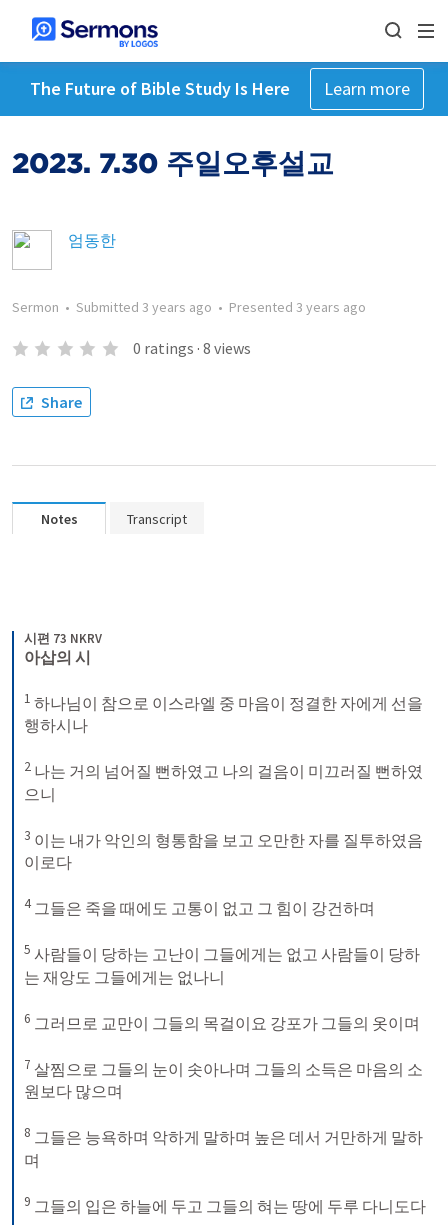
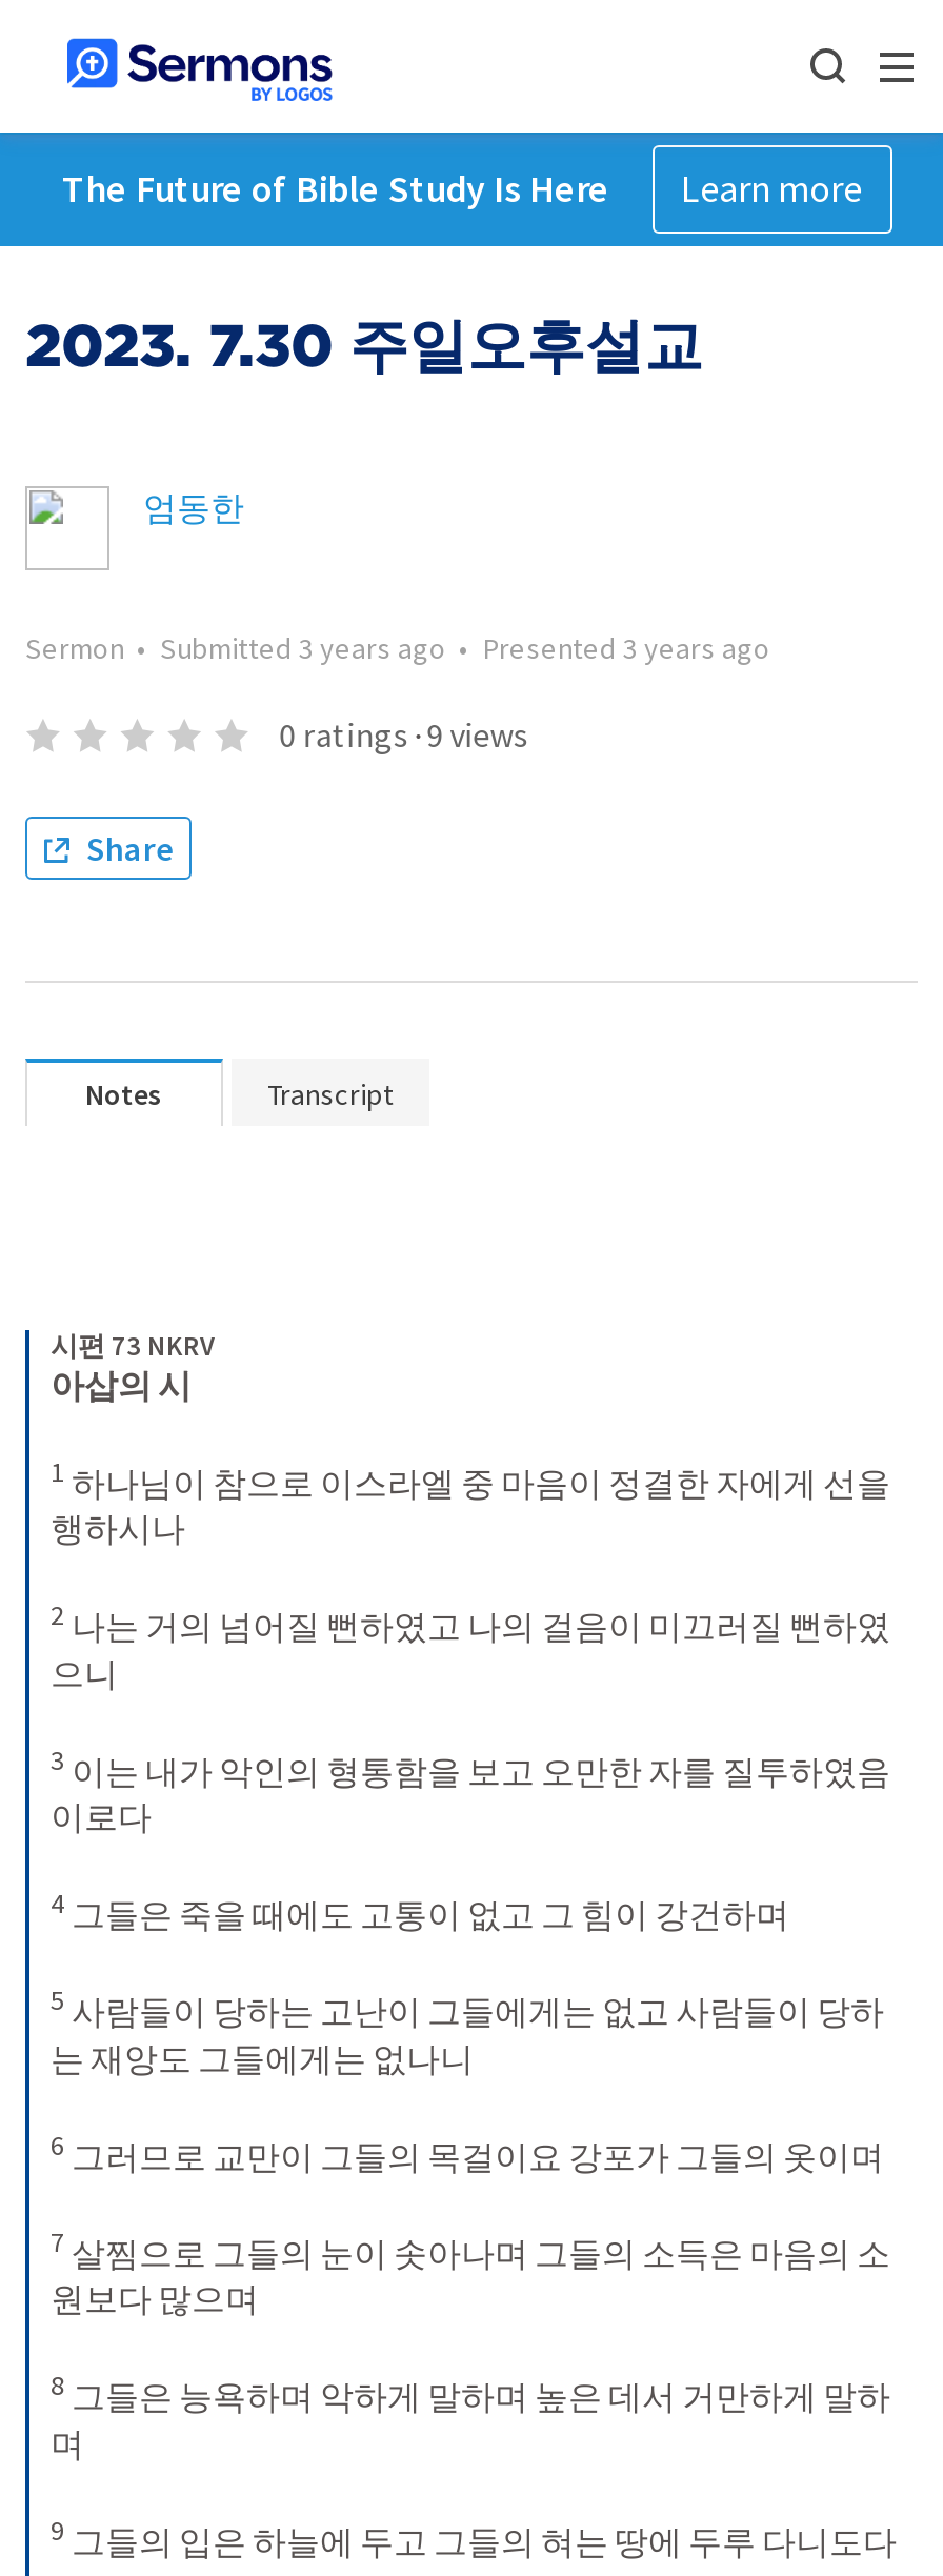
- 0 ratings · 8 views
+ 0 ratings · 9 views
